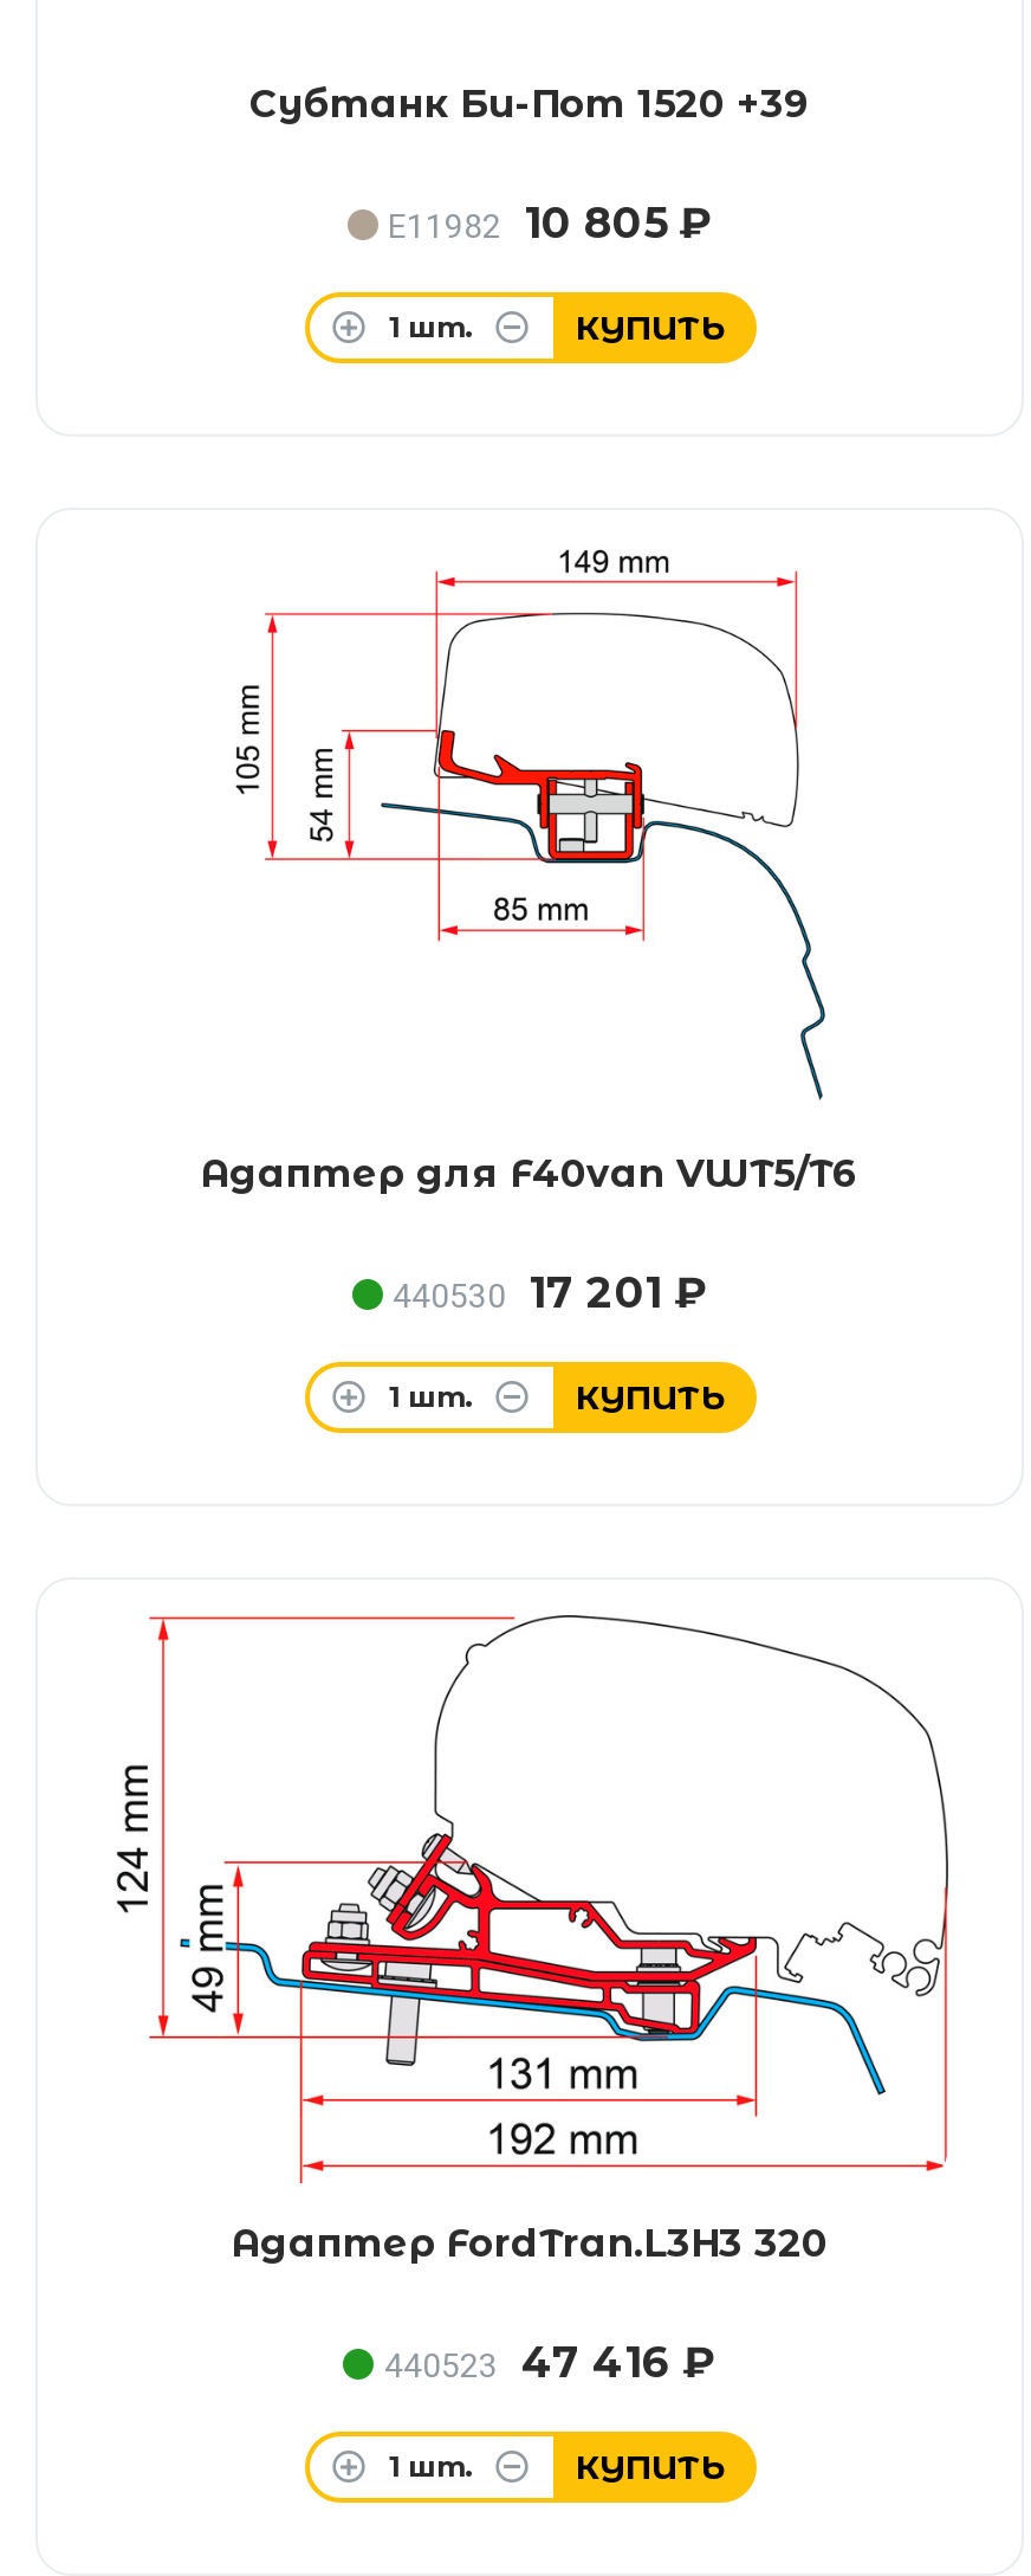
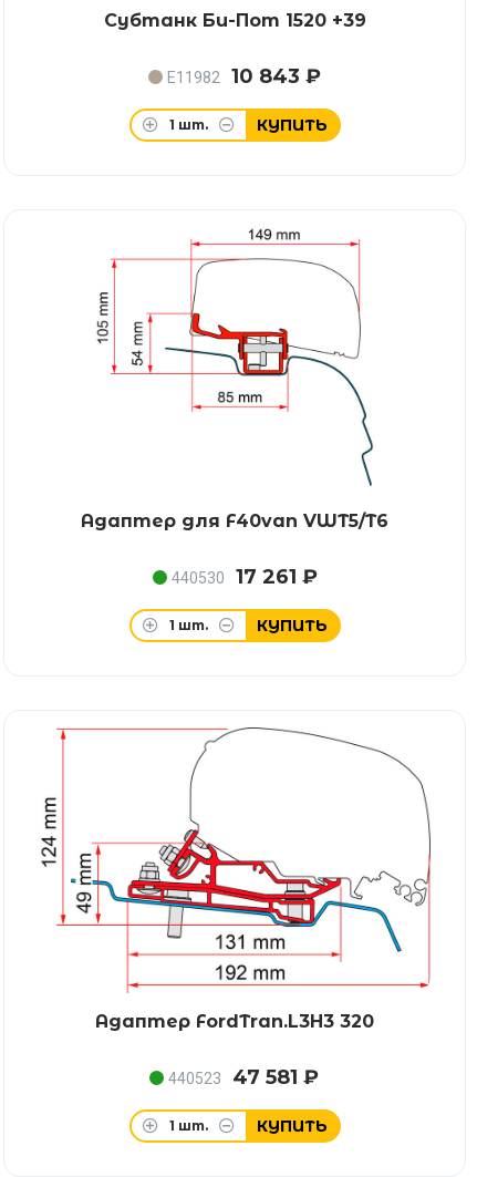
- E11982 10 805 ₽
+ E11982 10 843 ₽

- 440530 17 201 ₽
+ 440530 17 261 ₽

- 440523 47 416 ₽
+ 440523 47 581 ₽
